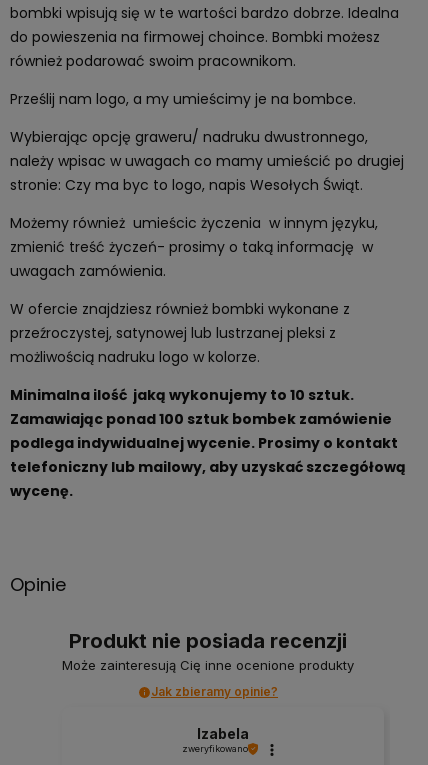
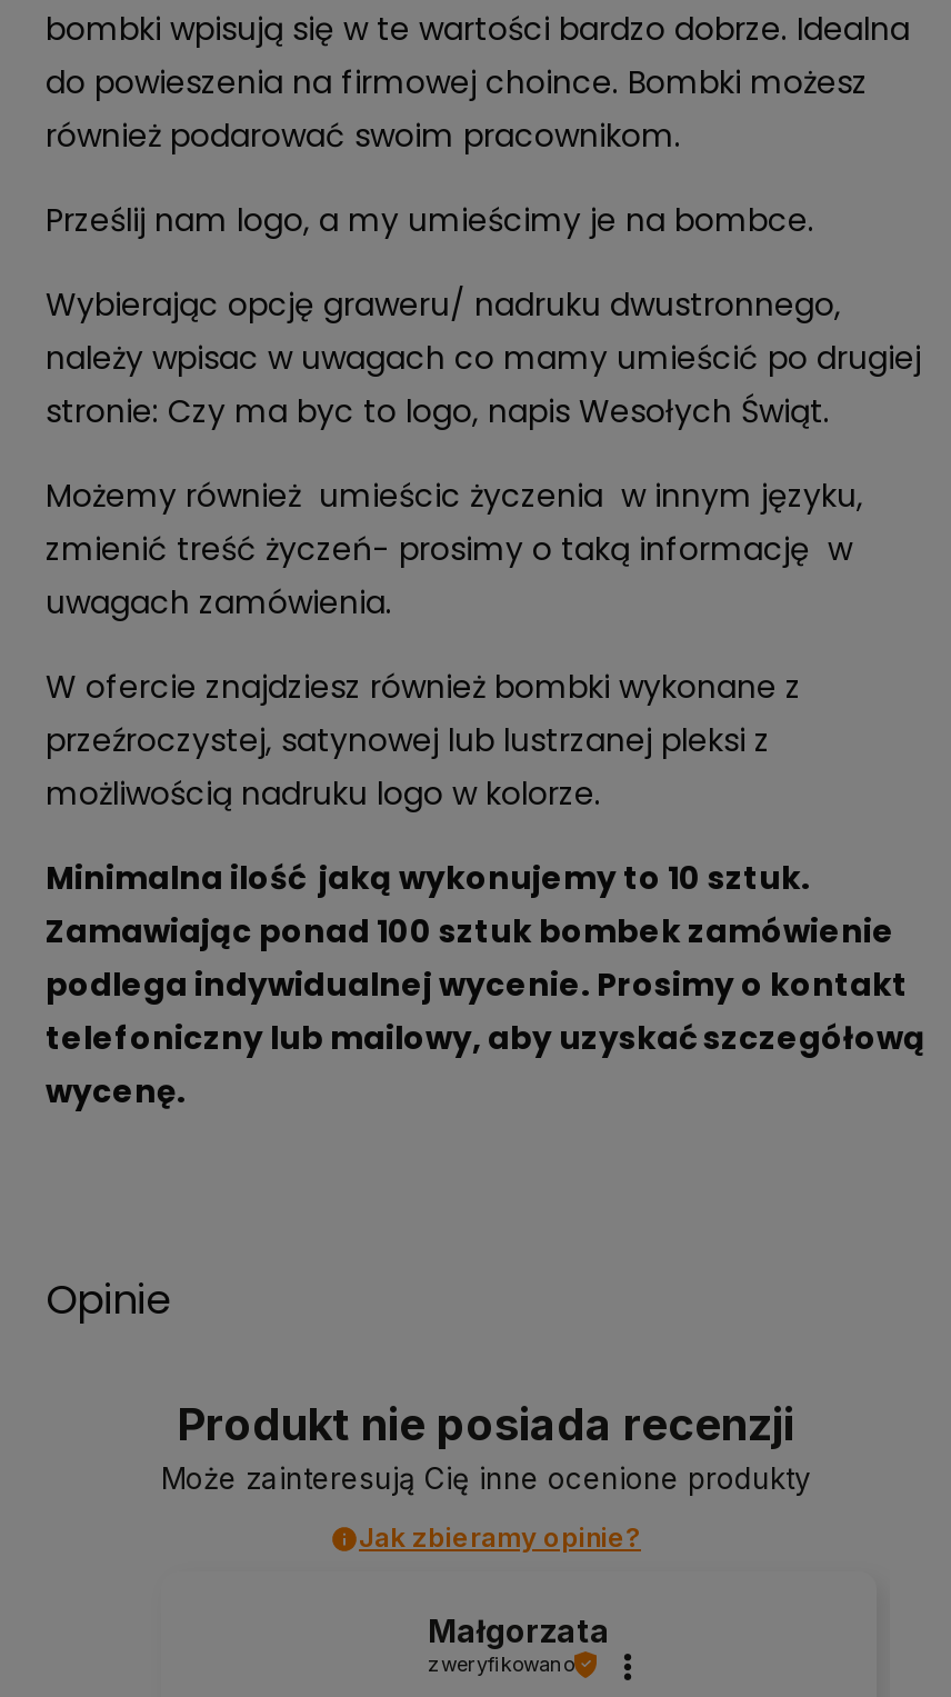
- Izabela
+ Małgorzata
